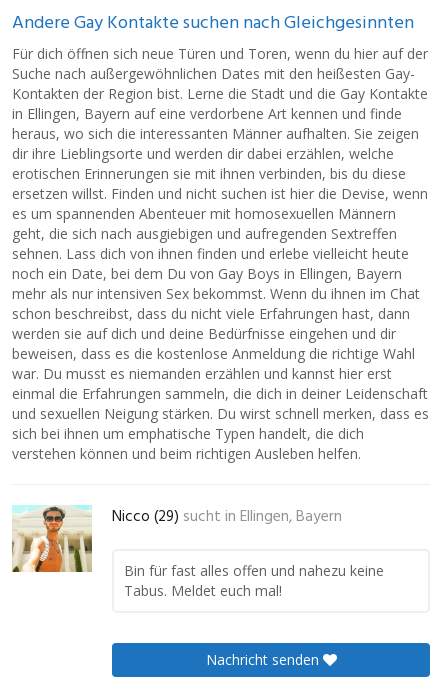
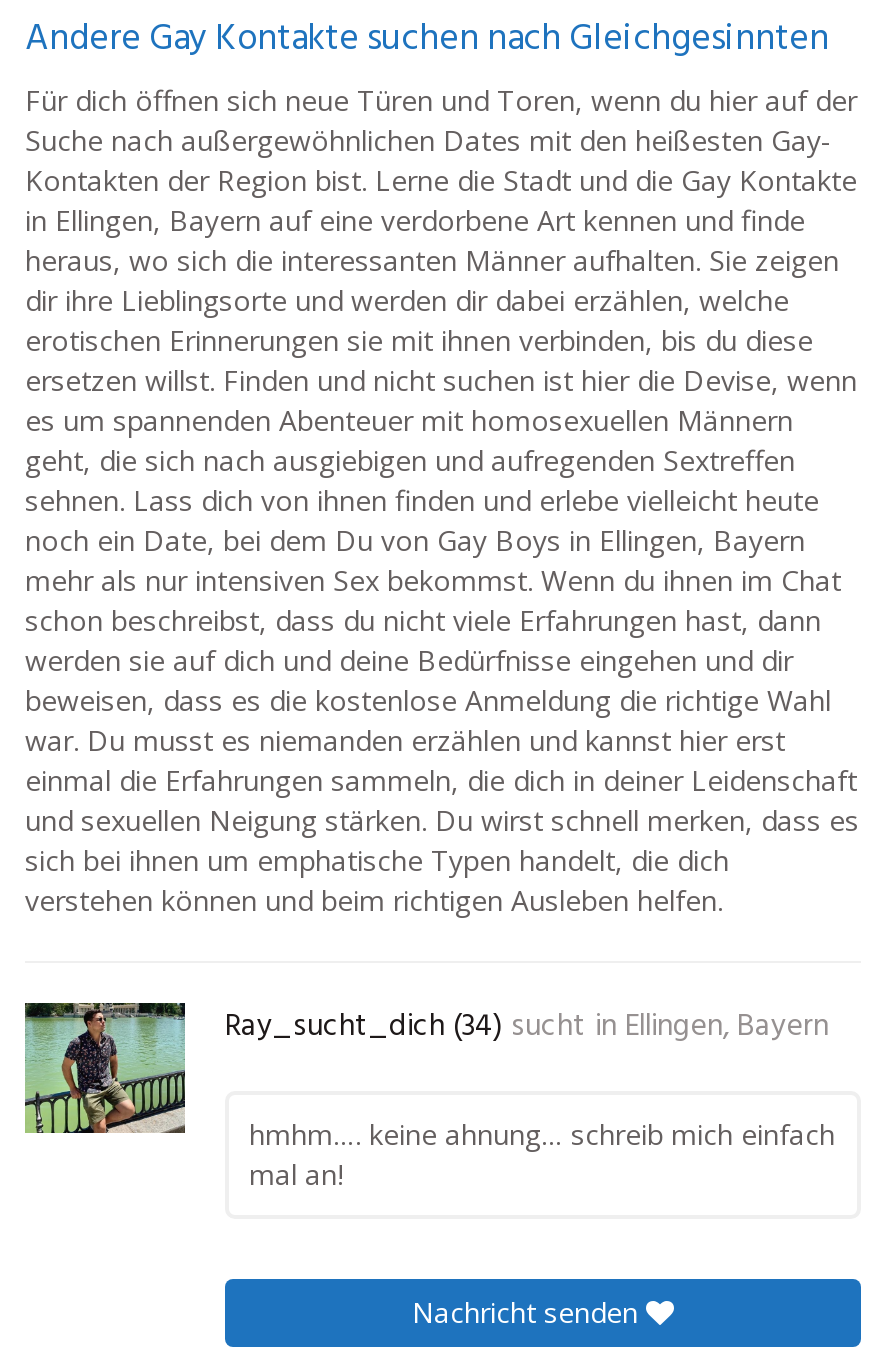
- [image]
- Nicco (29) sucht in Ellingen, Bayern
+ [image]
+ Ray_sucht_dich (34) sucht in Ellingen, Bayern

- Bin für fast alles offen und nahezu keine
- Tabus. Meldet euch mal!
+ hmhm…. keine ahnung… schreib mich einfach
+ mal an!
